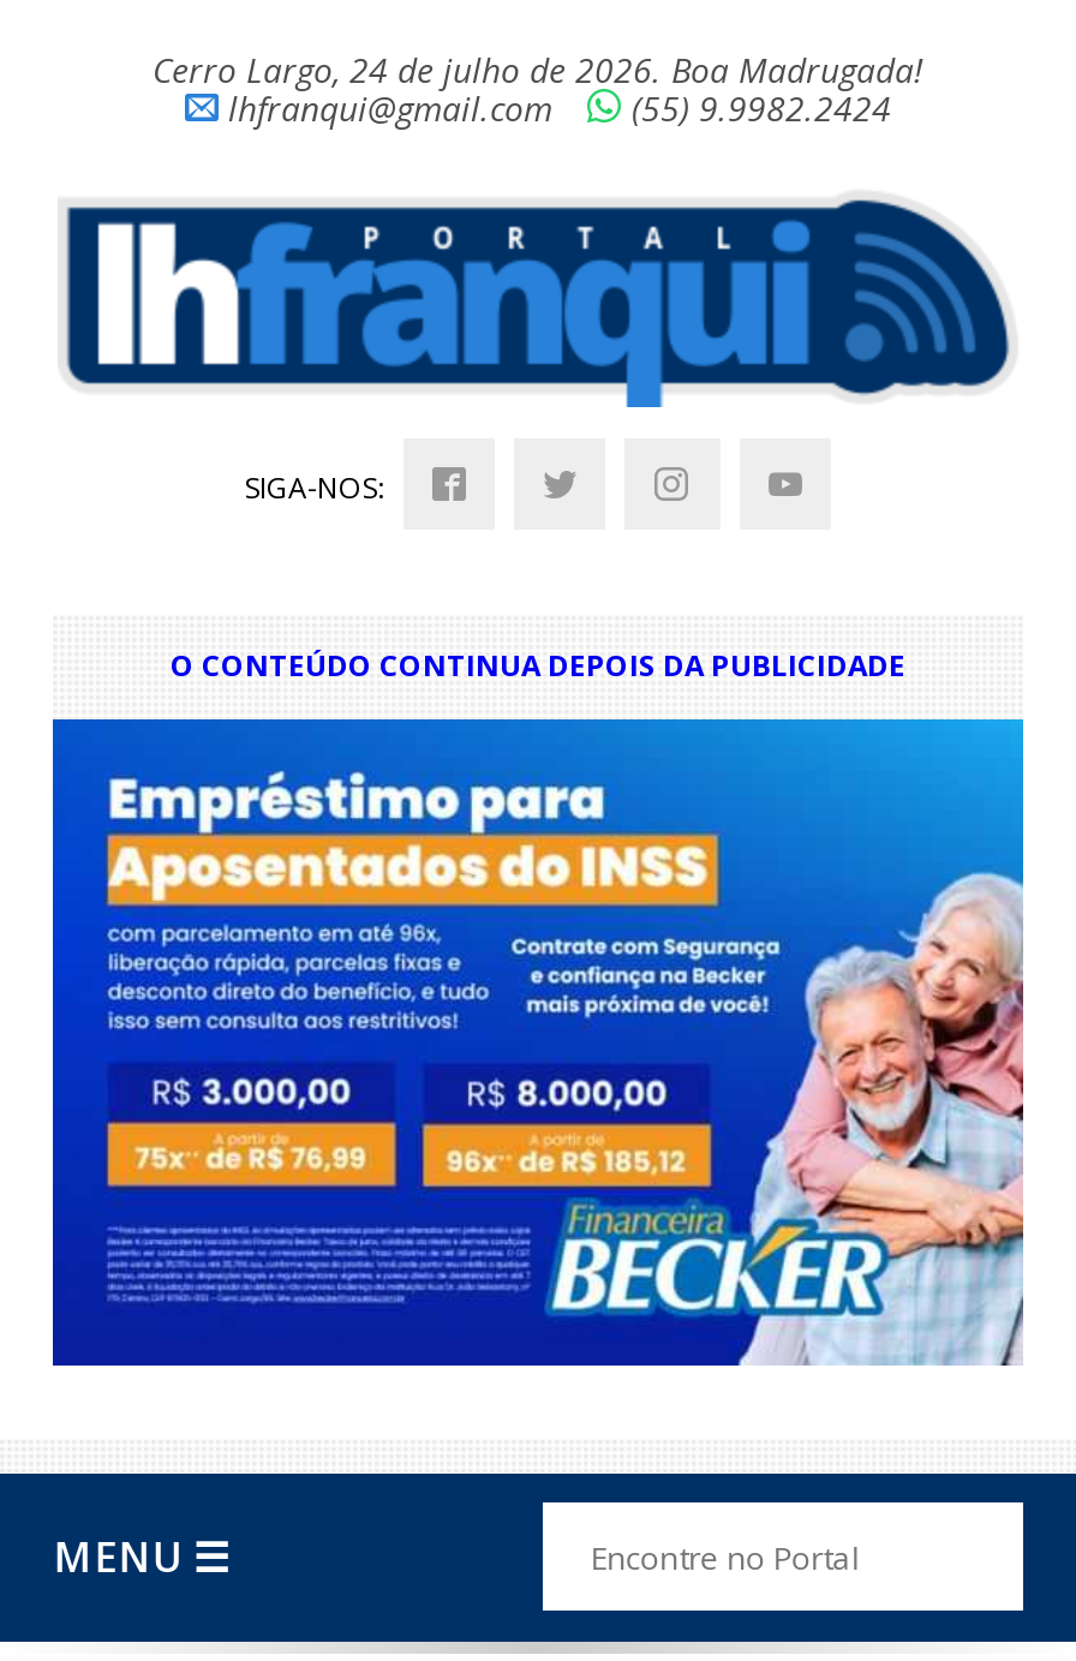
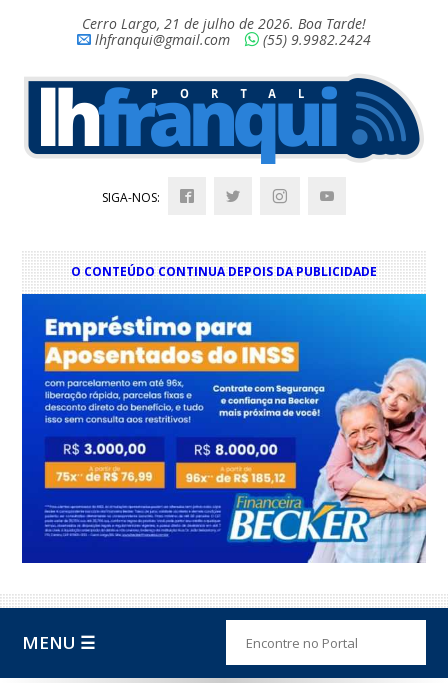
- Cerro Largo, 24 de julho de 2026. Boa Madrugada!
+ Cerro Largo, 21 de julho de 2026. Boa Tarde!
